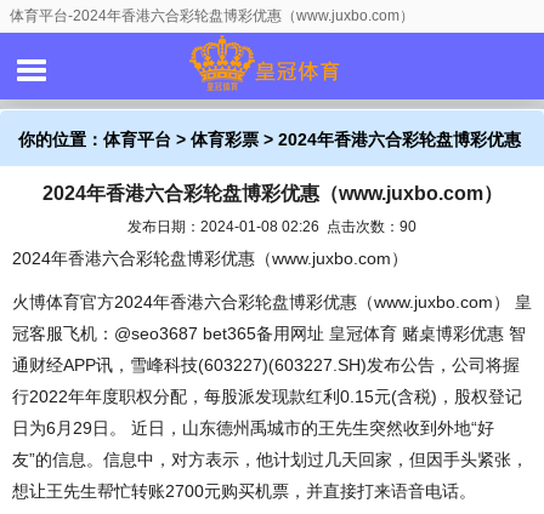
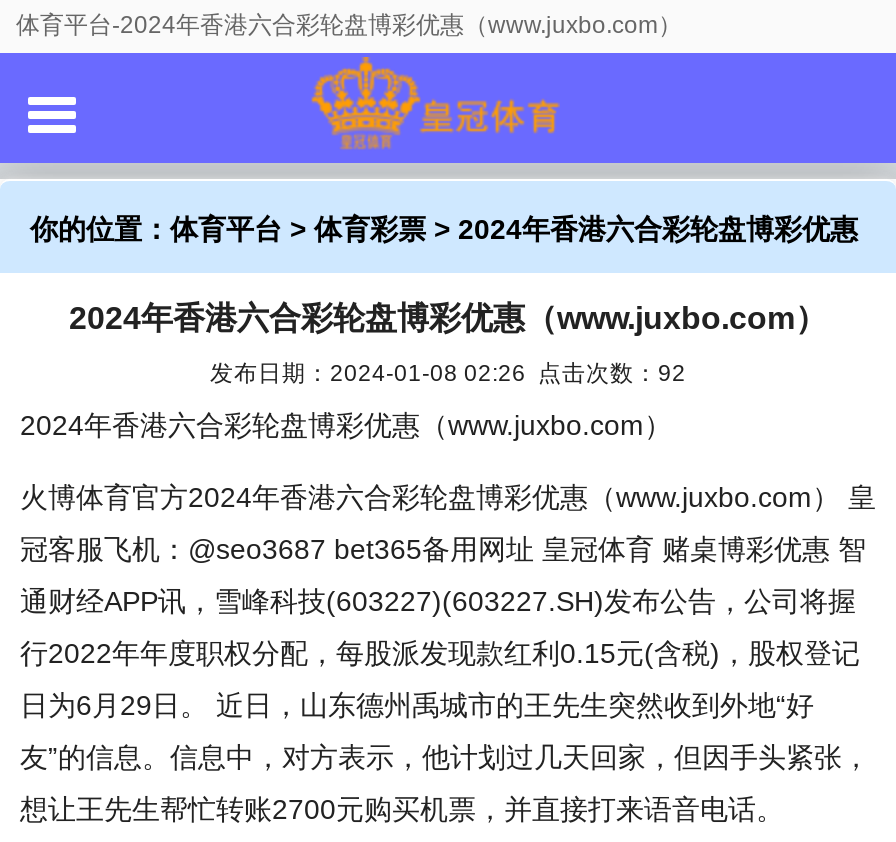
- 发布日期：2024-01-08 02:26 点击次数：90
+ 发布日期：2024-01-08 02:26 点击次数：92
